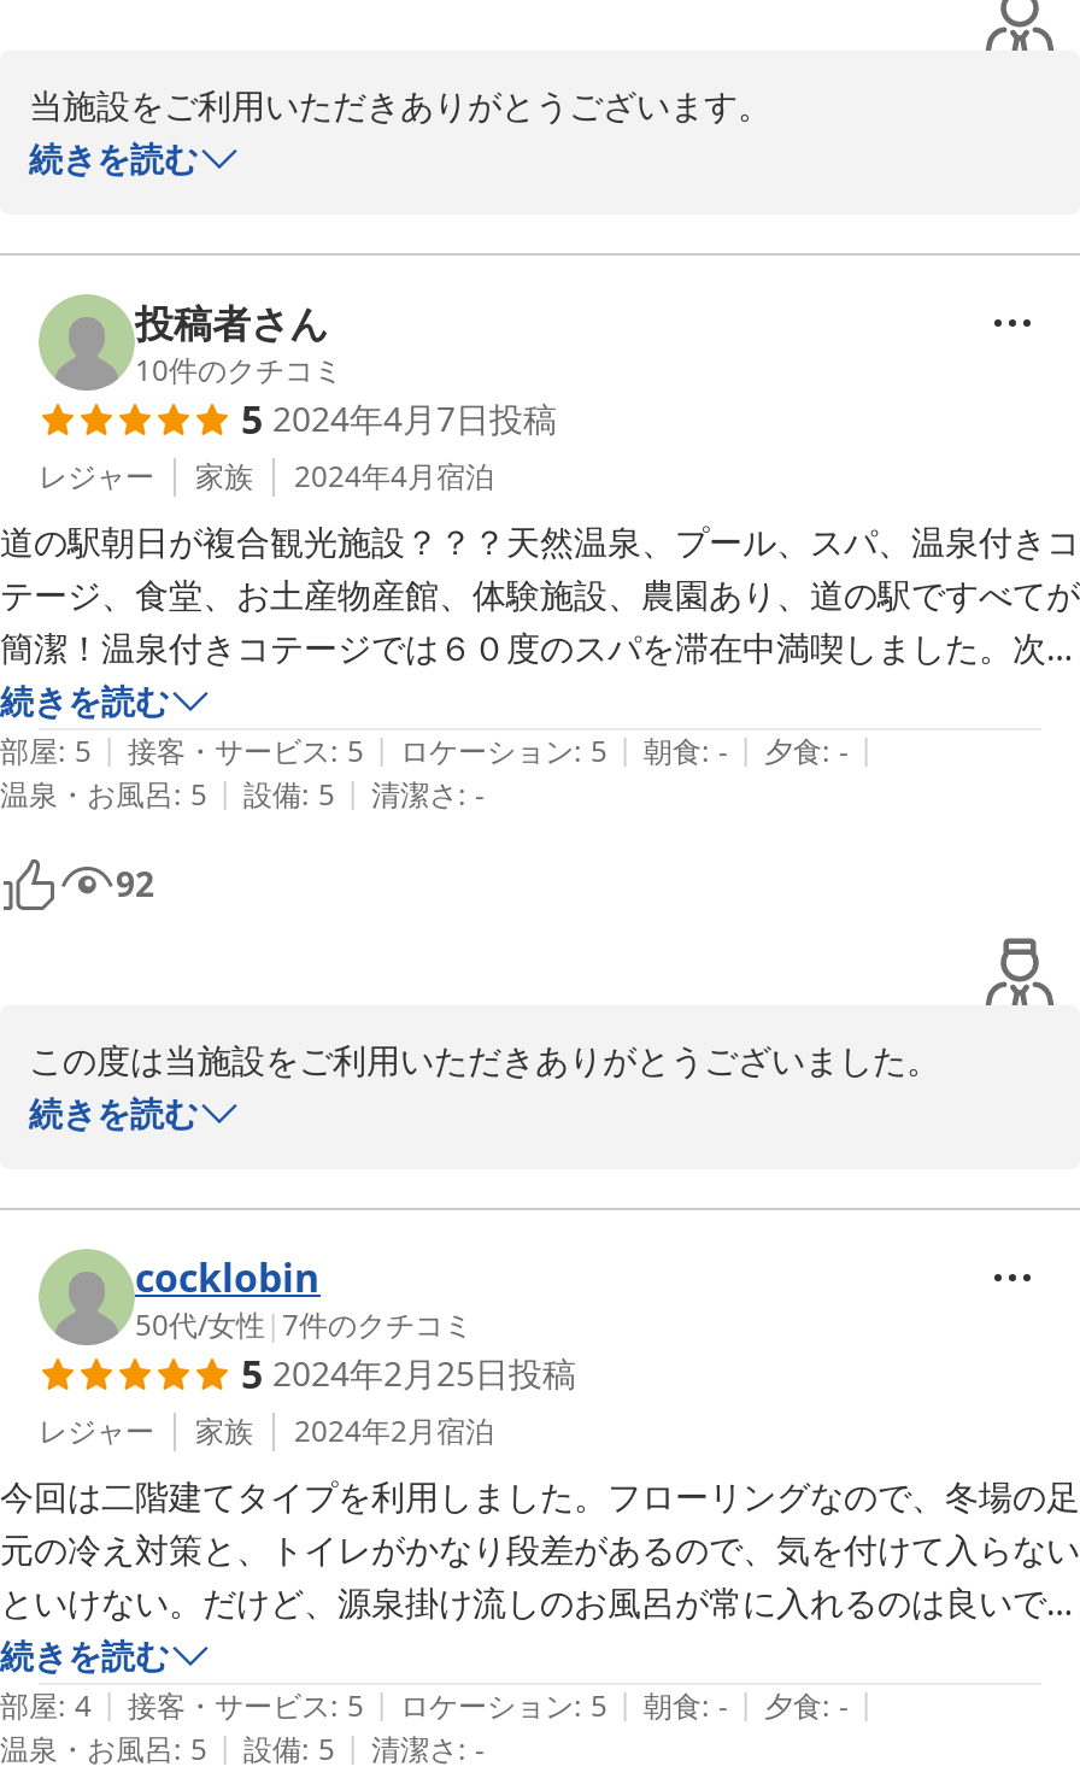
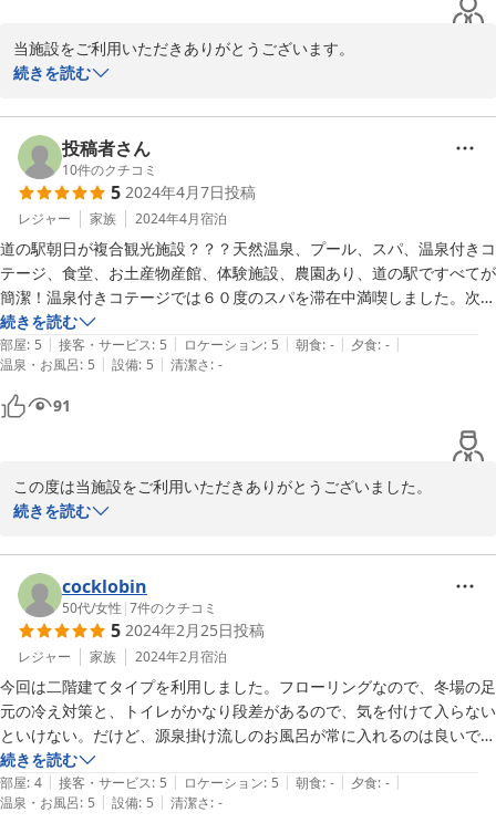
- 92
+ 91
